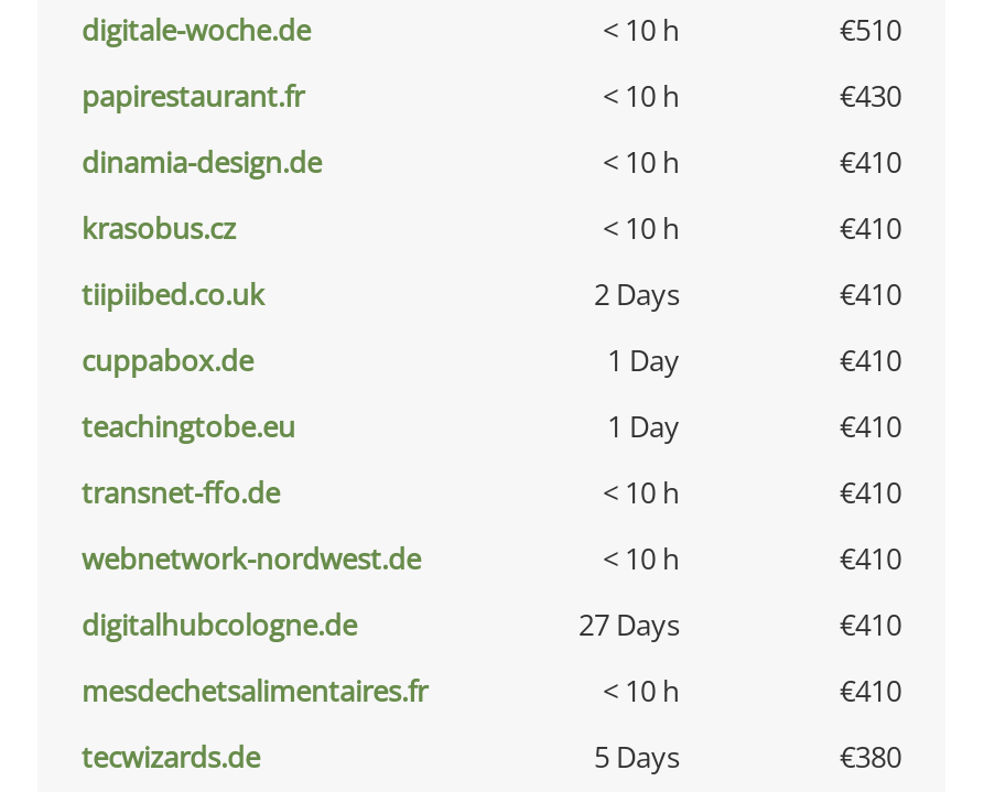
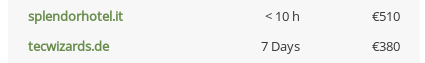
- digitale-woche.de
+ splendorhotel.it

- papirestaurant.fr
- < 10 h
- €430
- dinamia-design.de
- < 10 h
- €410
- krasobus.cz
- < 10 h
- €410
- tiipiibed.co.uk
- 2 Days
- €410
- cuppabox.de
- 1 Day
- €410
- teachingtobe.eu
- 1 Day
- €410
- transnet-ffo.de
- < 10 h
- €410
- webnetwork-nordwest.de
- < 10 h
- €410
- digitalhubcologne.de
- 27 Days
- €410
- mesdechetsalimentaires.fr
- < 10 h
- €410

- 5 Days
+ 7 Days
